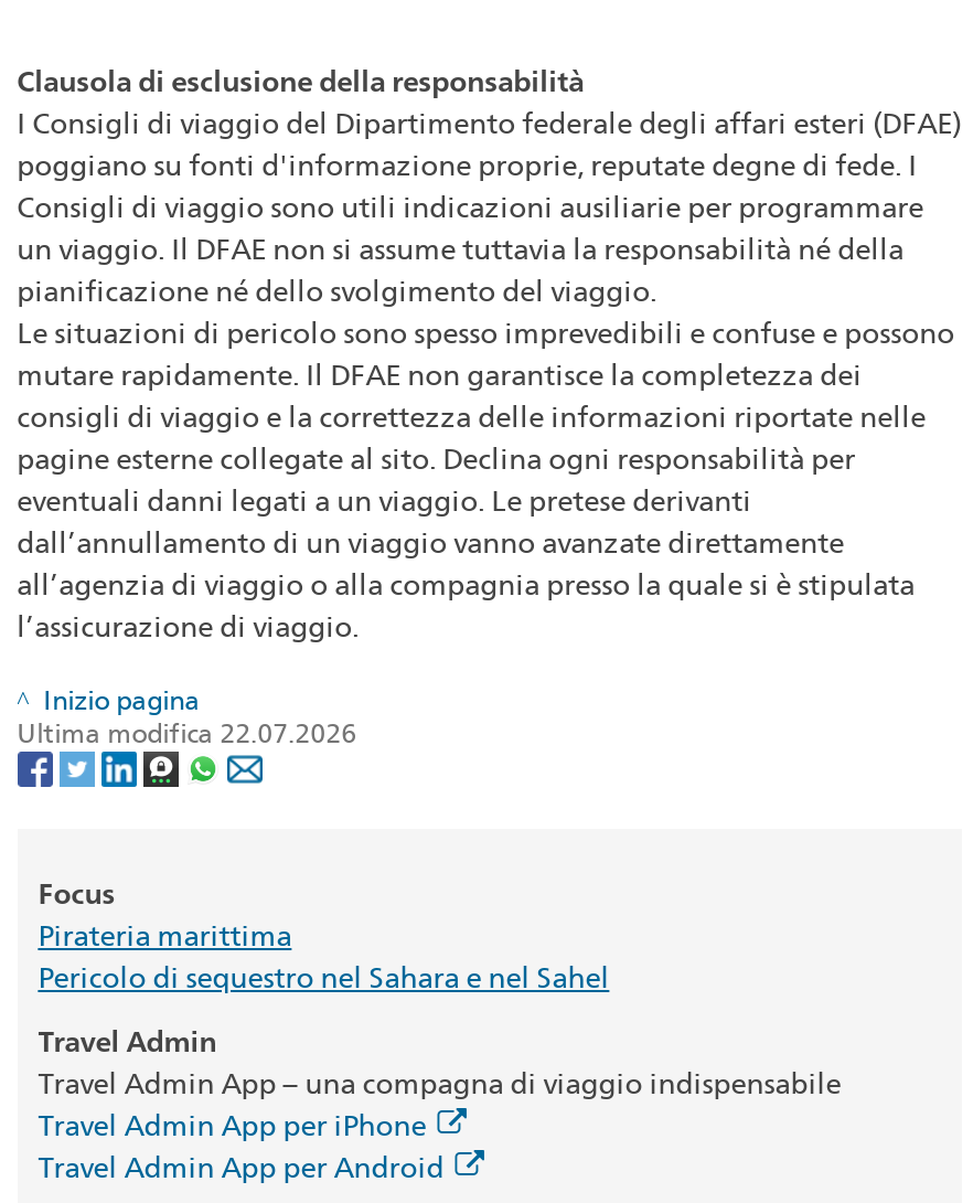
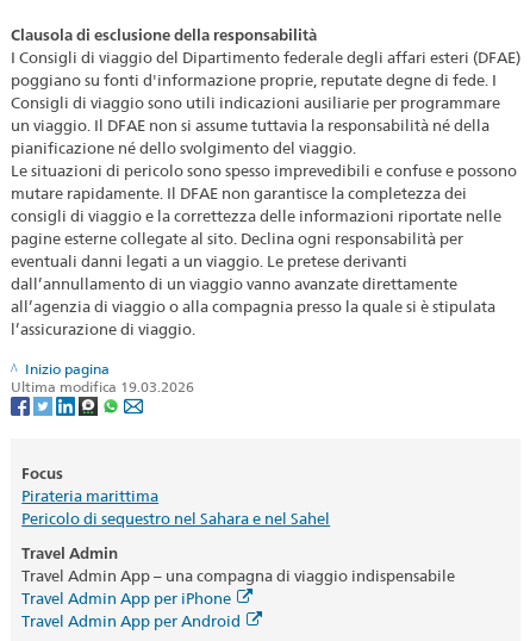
- Ultima modifica 22.07.2026
+ Ultima modifica 19.03.2026
